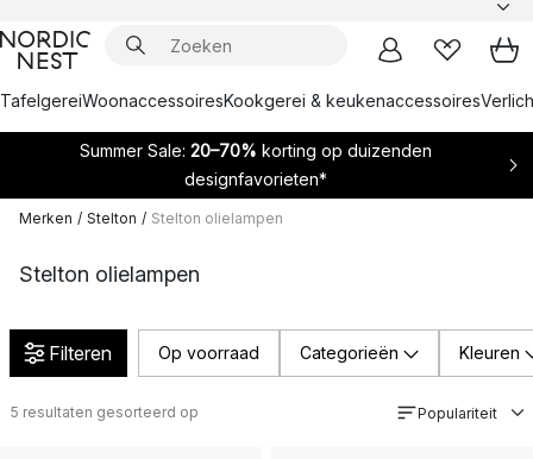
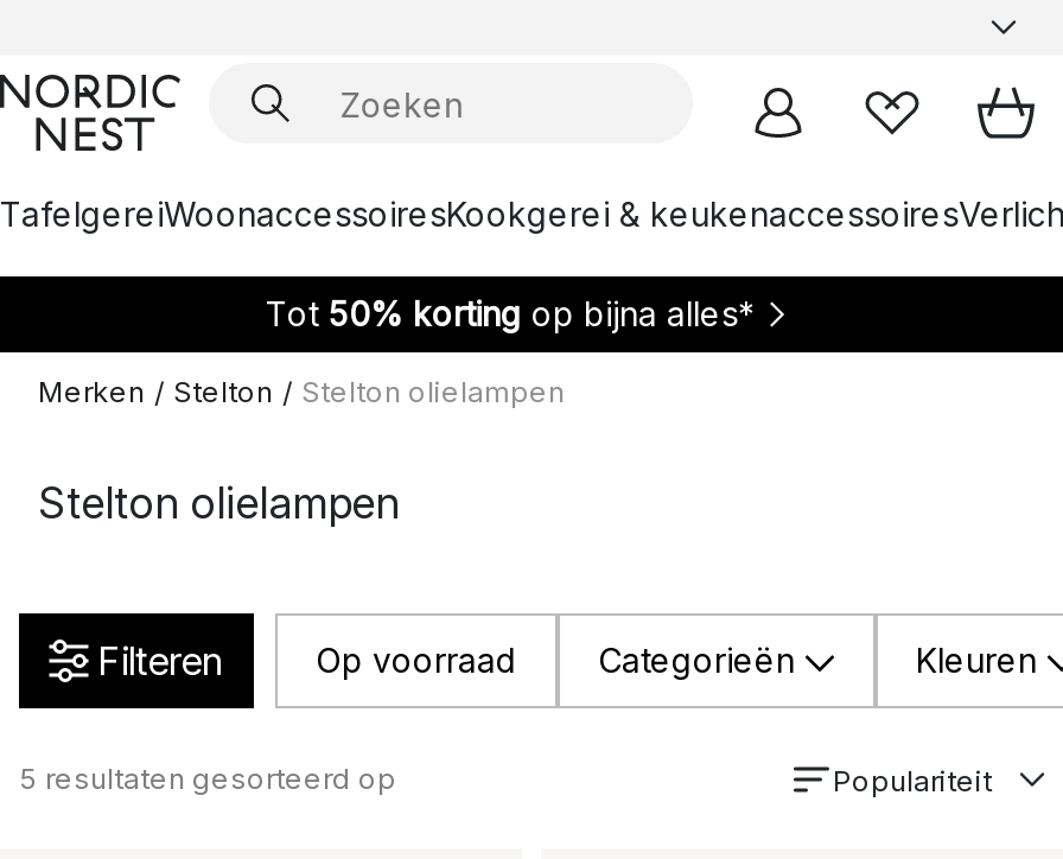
- Summer Sale: 20–70% korting op duizenden
- designfavorieten*
+ Tot 50% korting op bijna alles*
